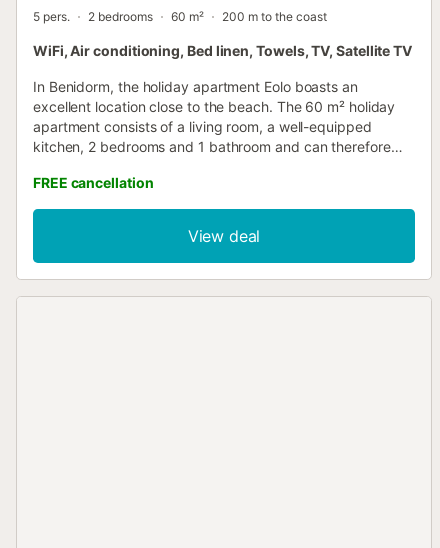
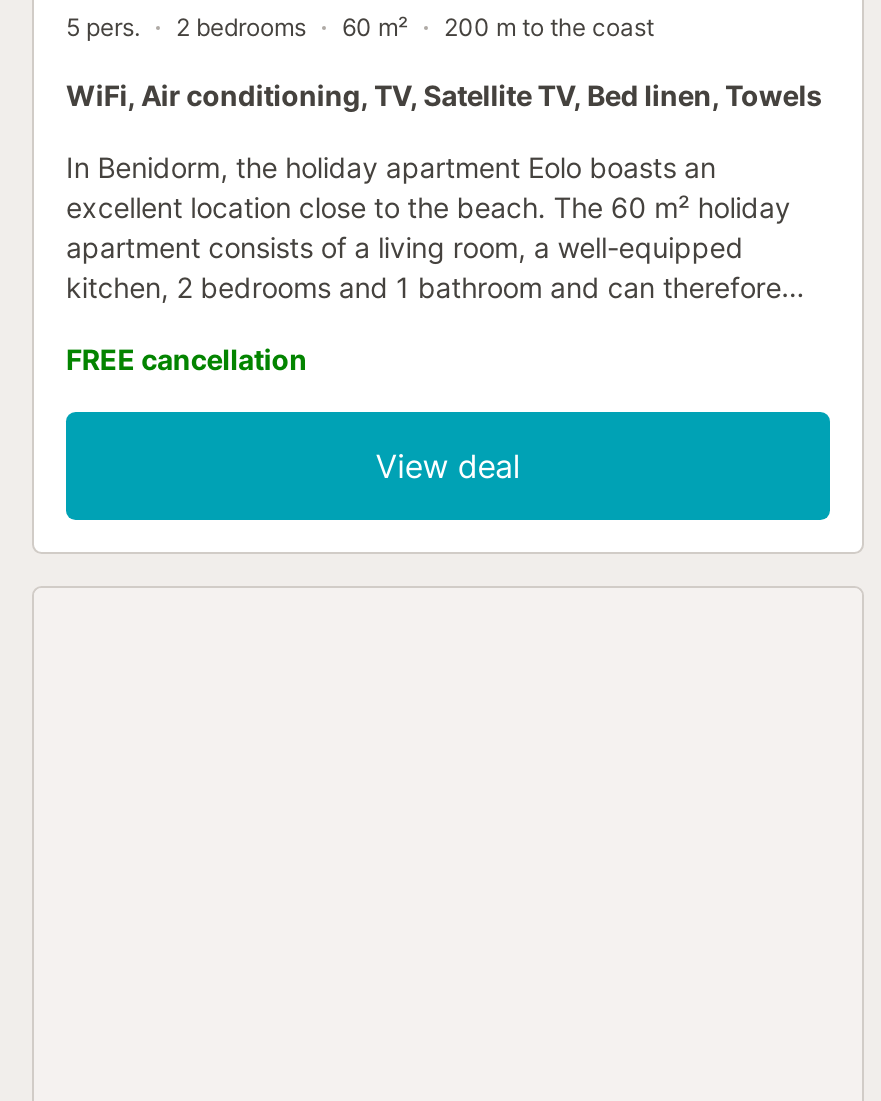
- WiFi, Air conditioning, Bed linen, Towels, TV, Satellite TV
+ WiFi, Air conditioning, TV, Satellite TV, Bed linen, Towels
